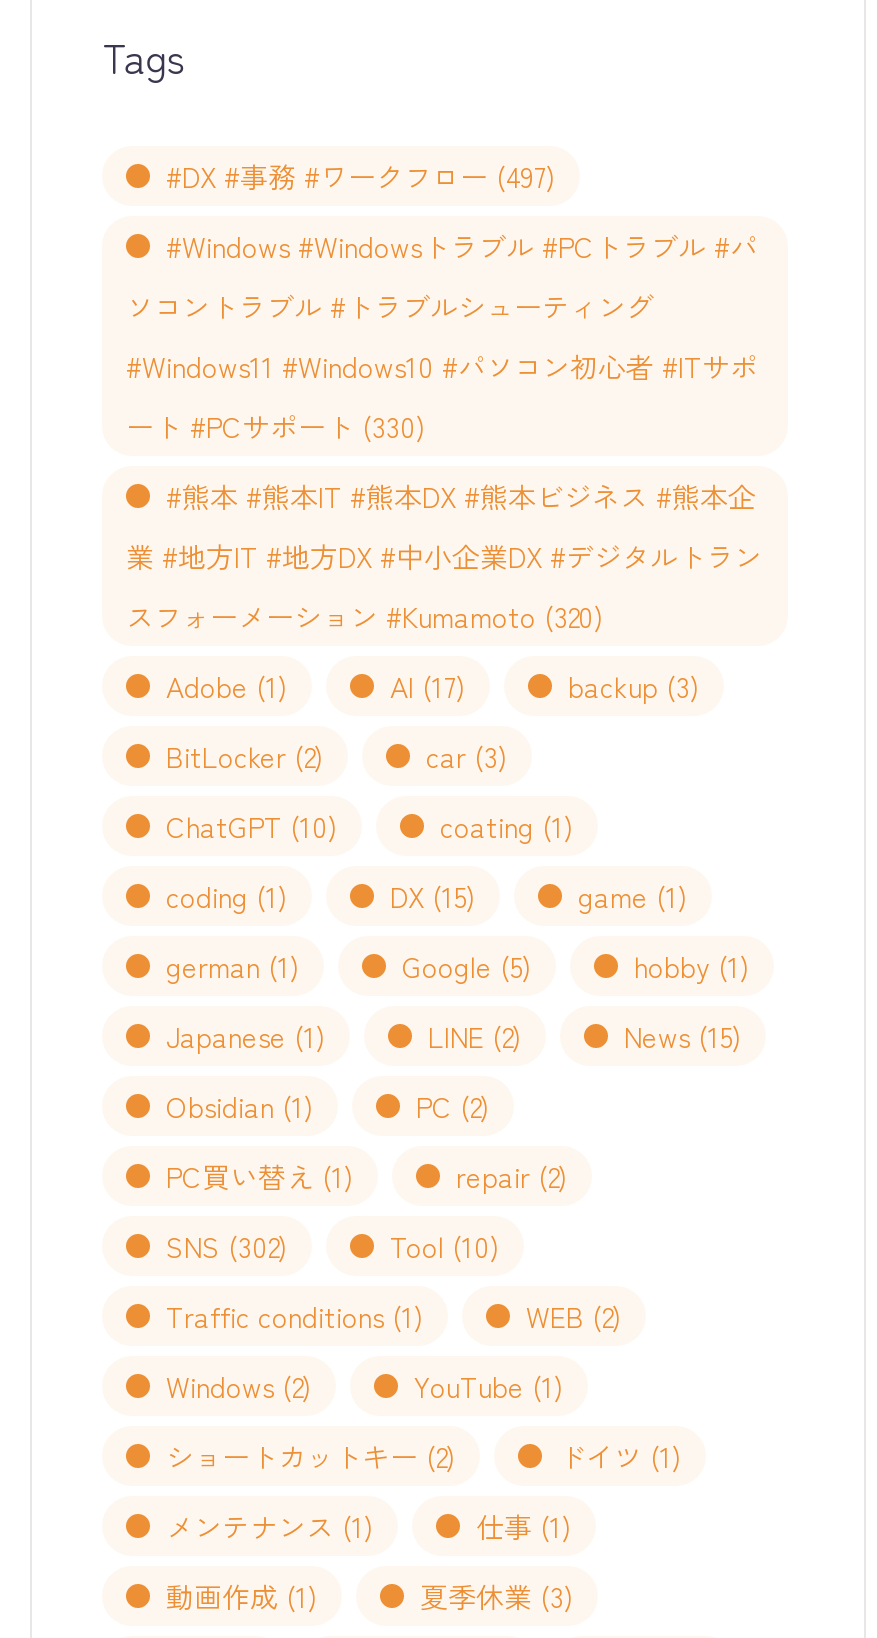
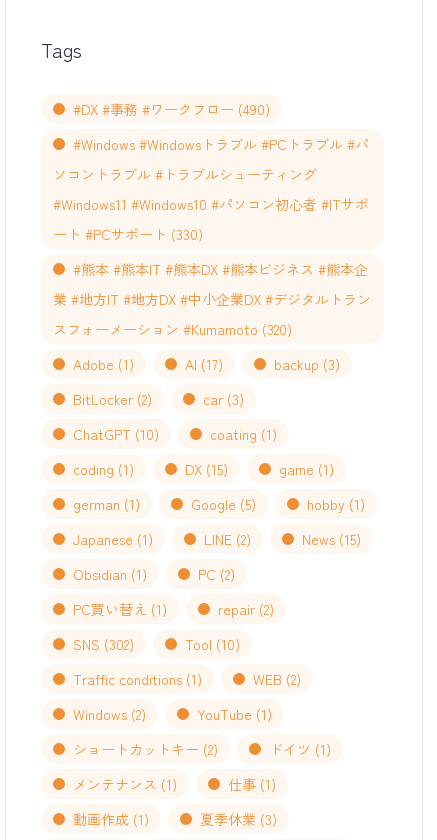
- #DX #事務 #ワークフロー(497)
+ #DX #事務 #ワークフロー(490)
